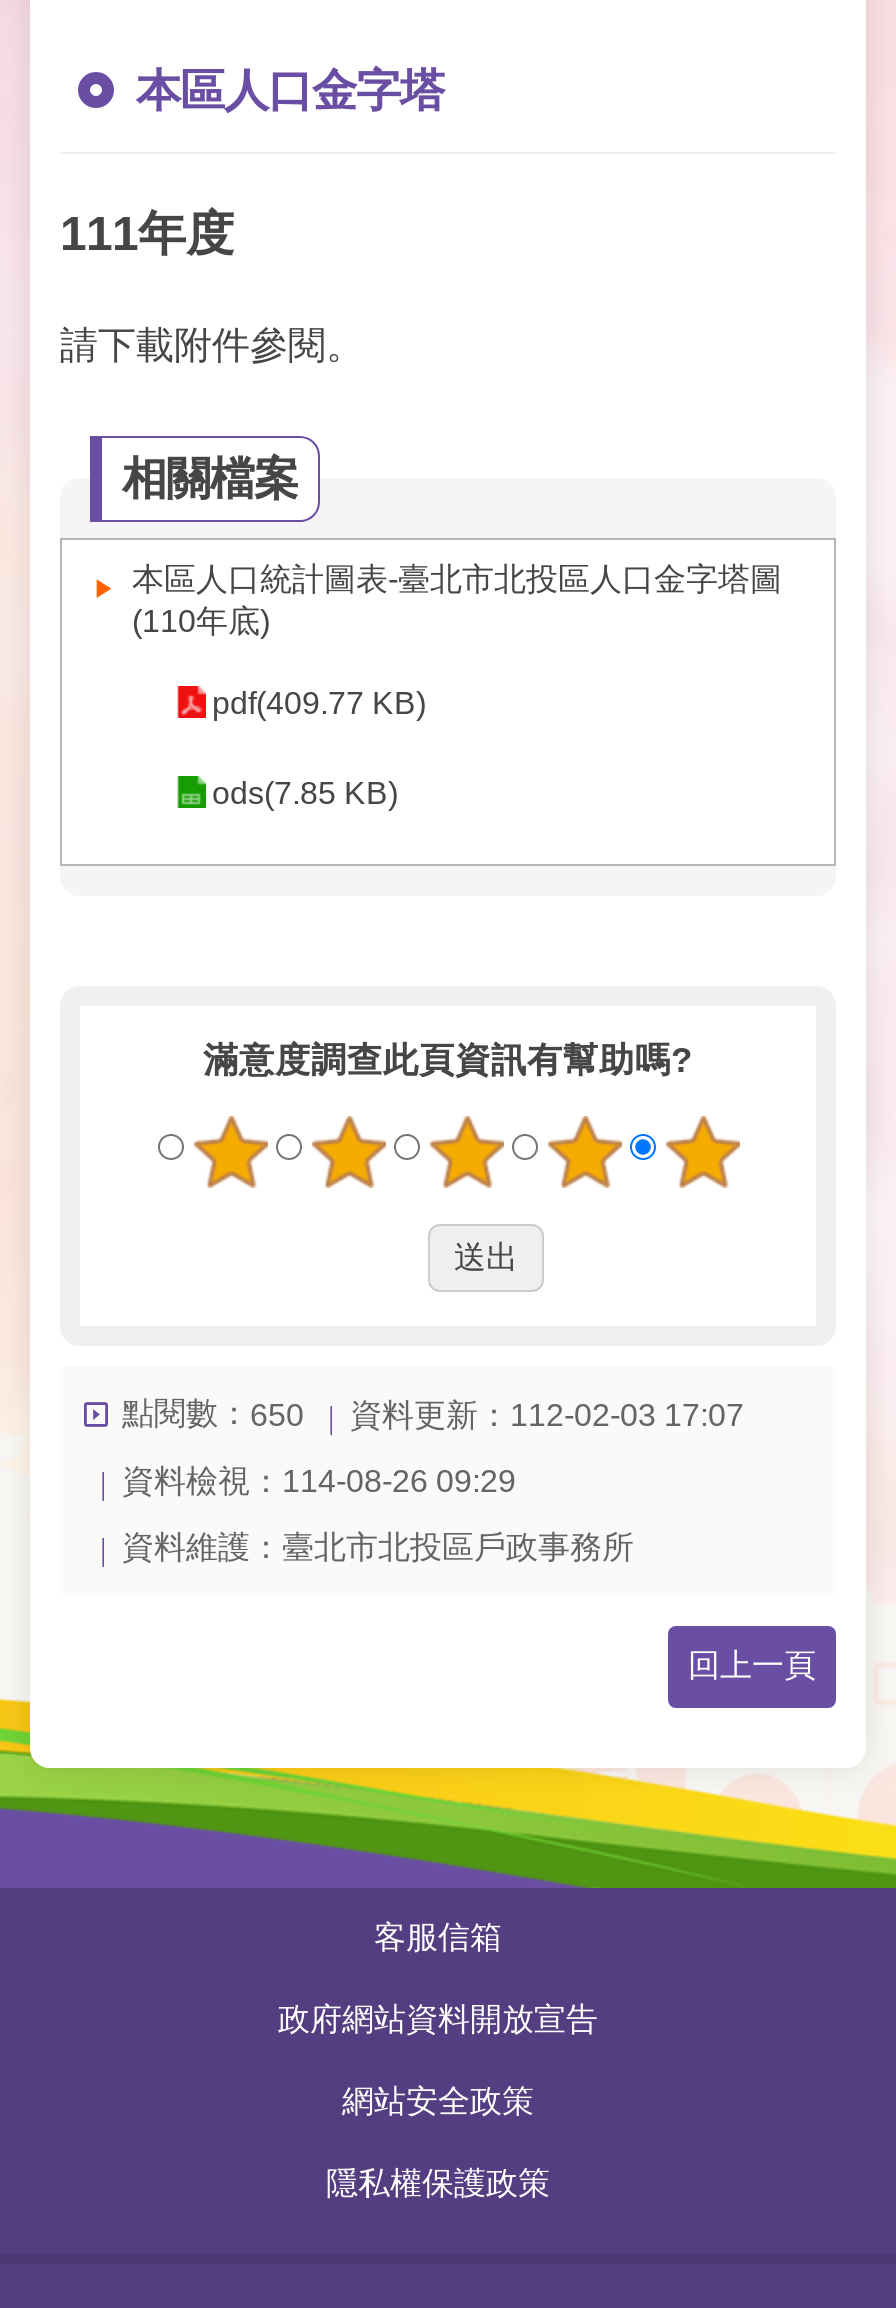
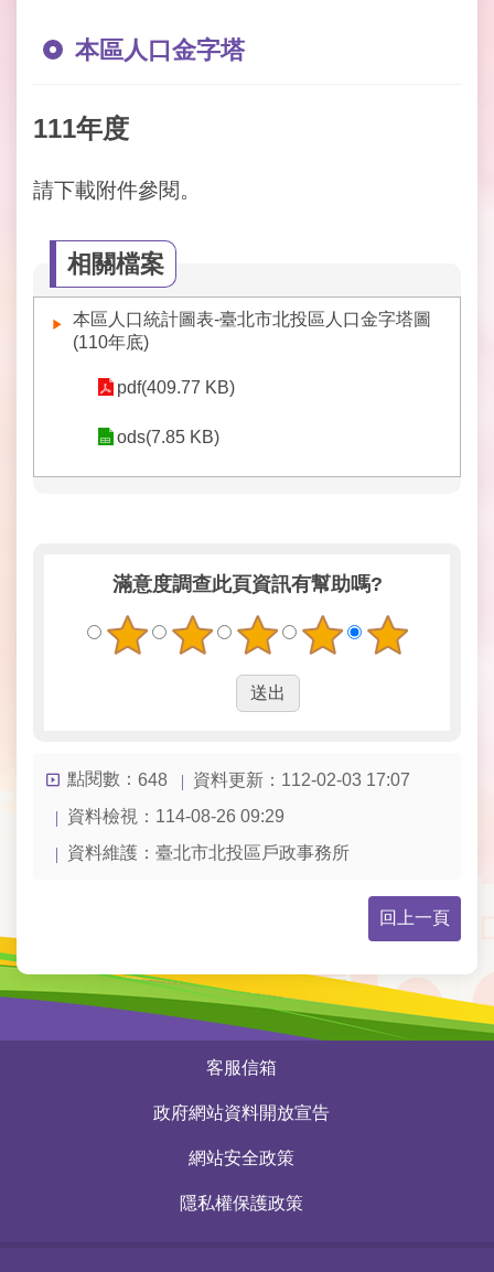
- 點閱數：650
+ 點閱數：648
